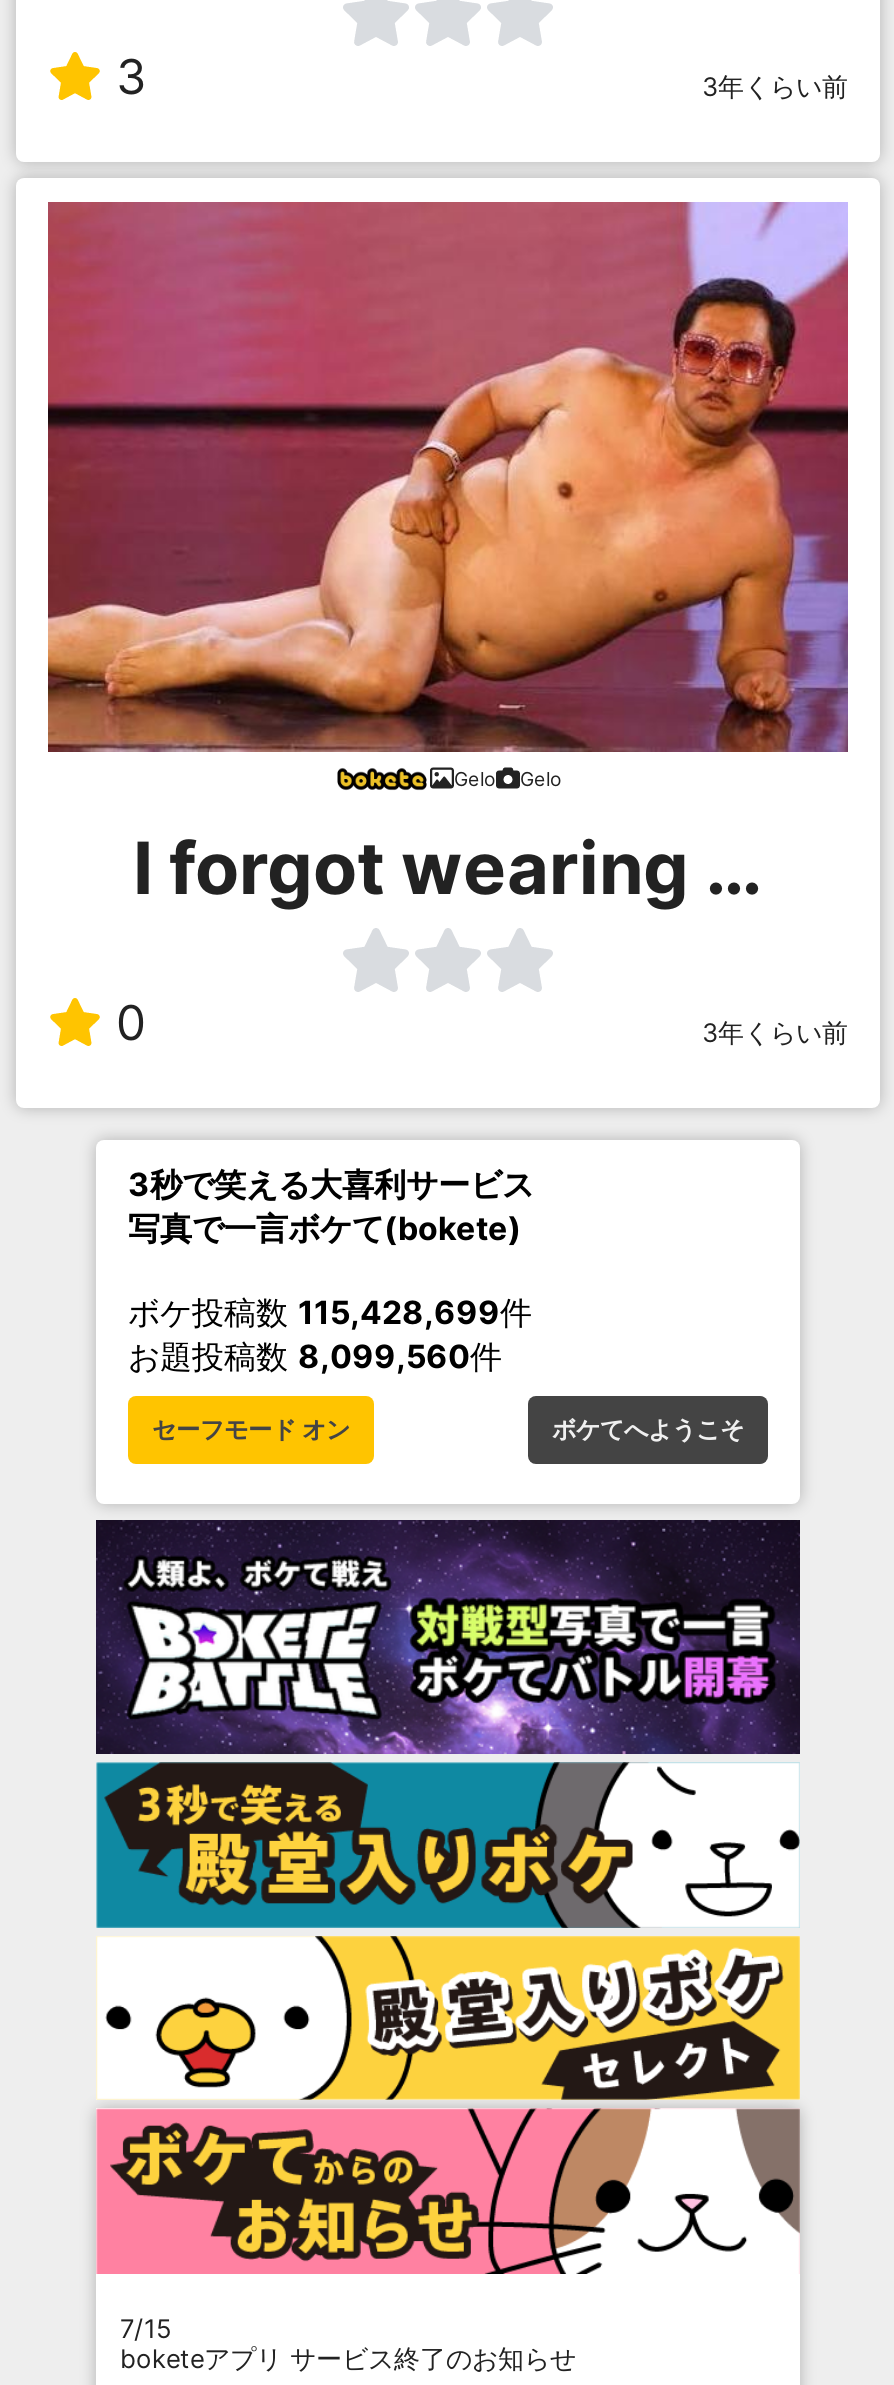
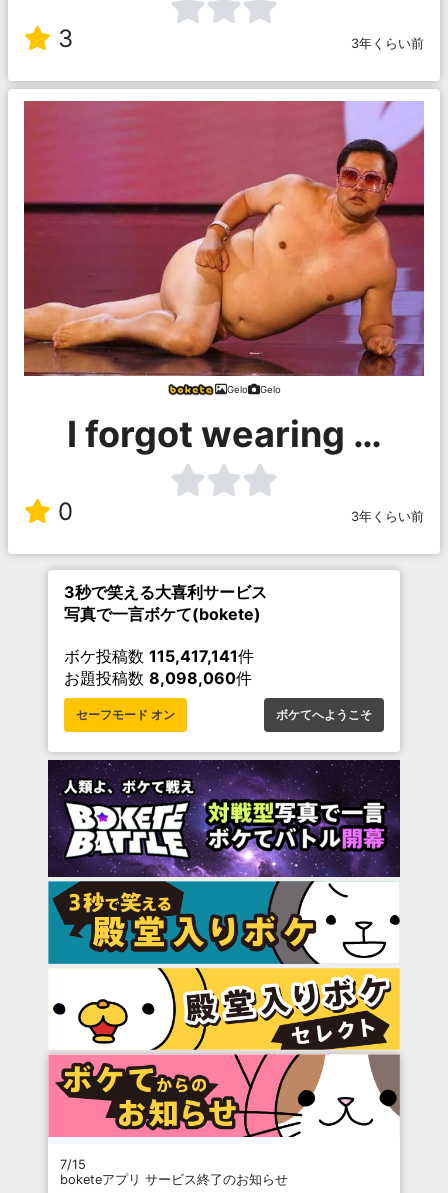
- ボケ投稿数115,428,699件
+ ボケ投稿数115,417,141件

- お題投稿数8,099,560件
+ お題投稿数8,098,060件
